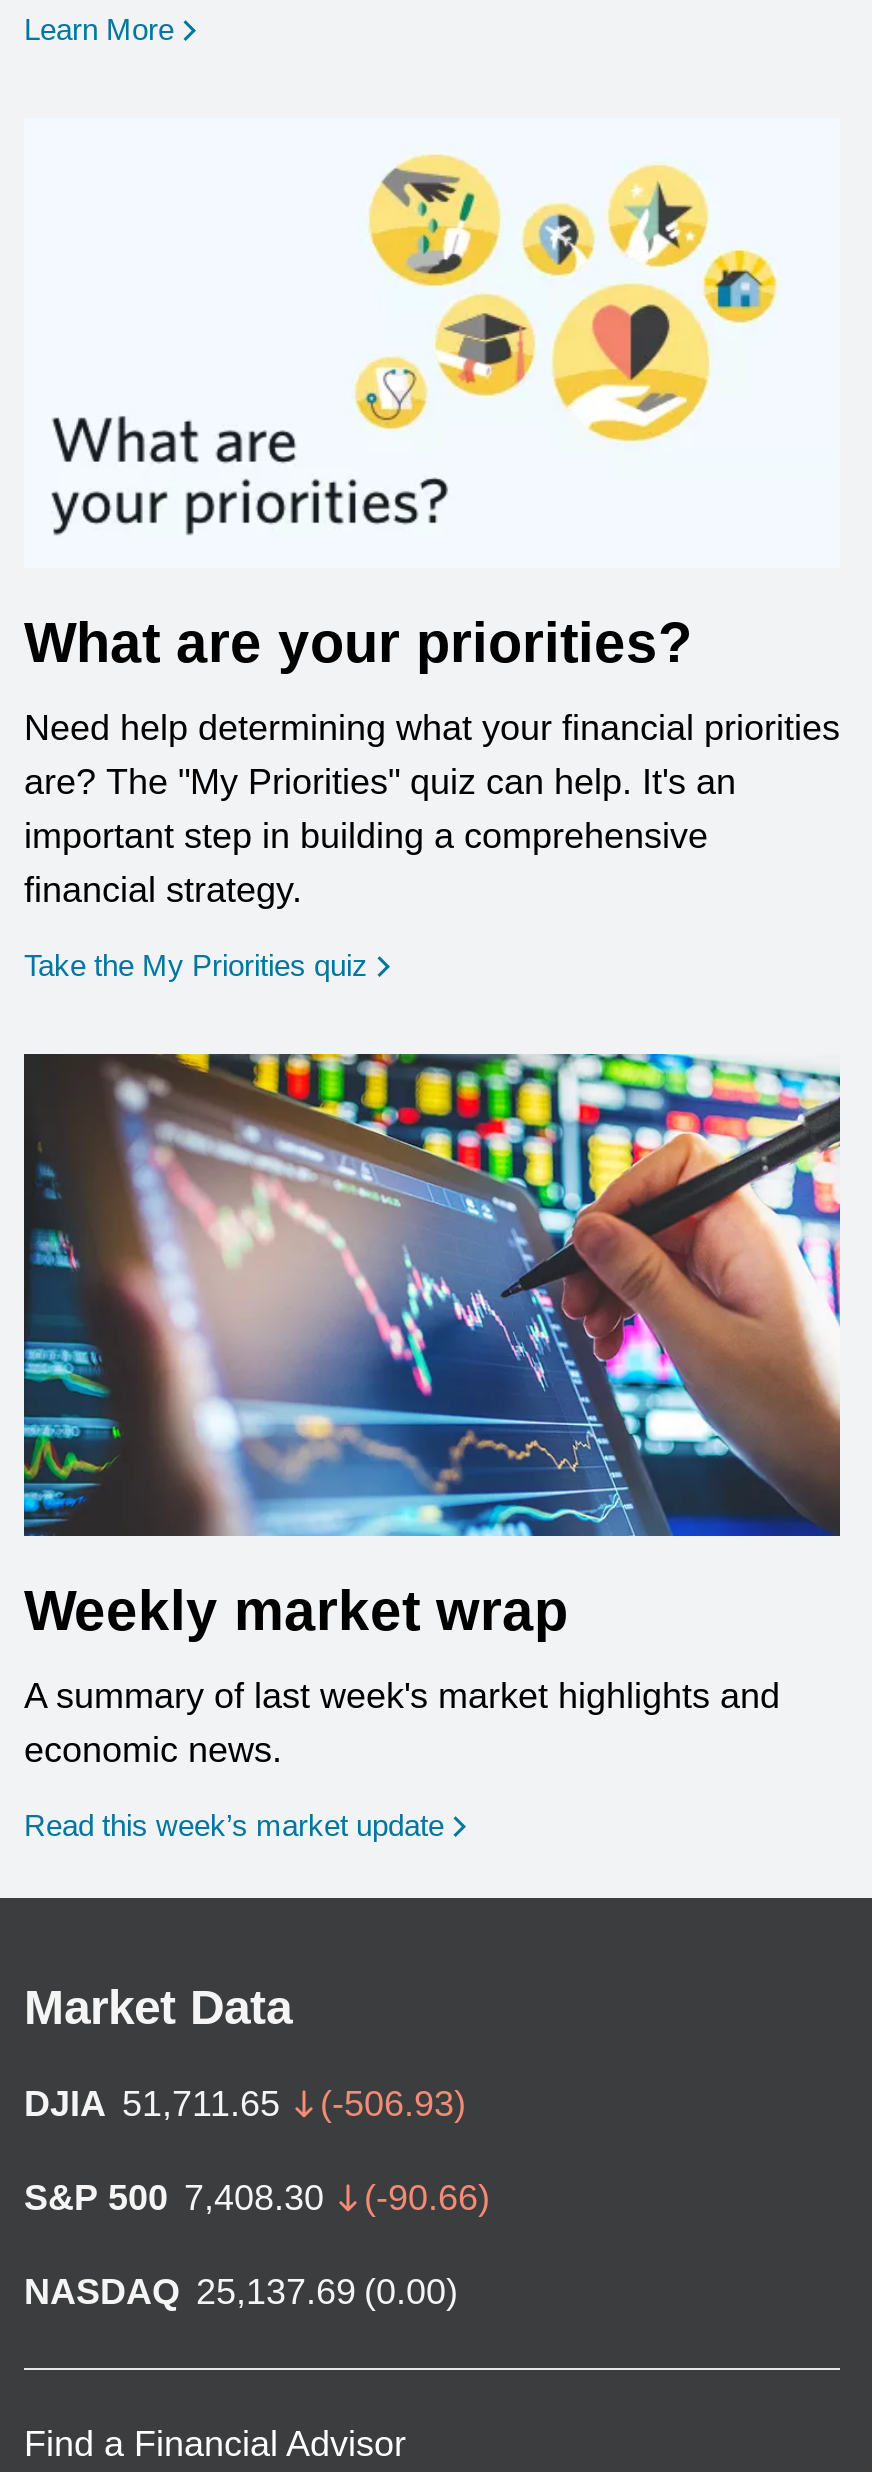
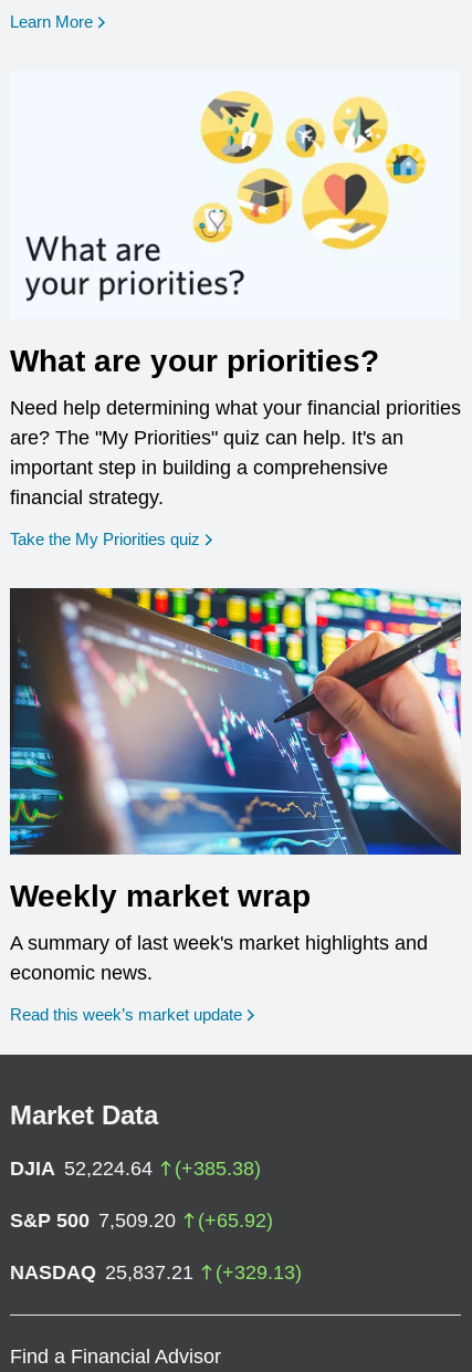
- DJIA 51,711.65
- (-506.93)
+ DJIA 52,224.64
+ (+385.38)

- S&P 500 7,408.30
- (-90.66)
+ S&P 500 7,509.20
+ (+65.92)

- NASDAQ 25,137.69 (0.00)
+ NASDAQ 25,837.21
+ (+329.13)
